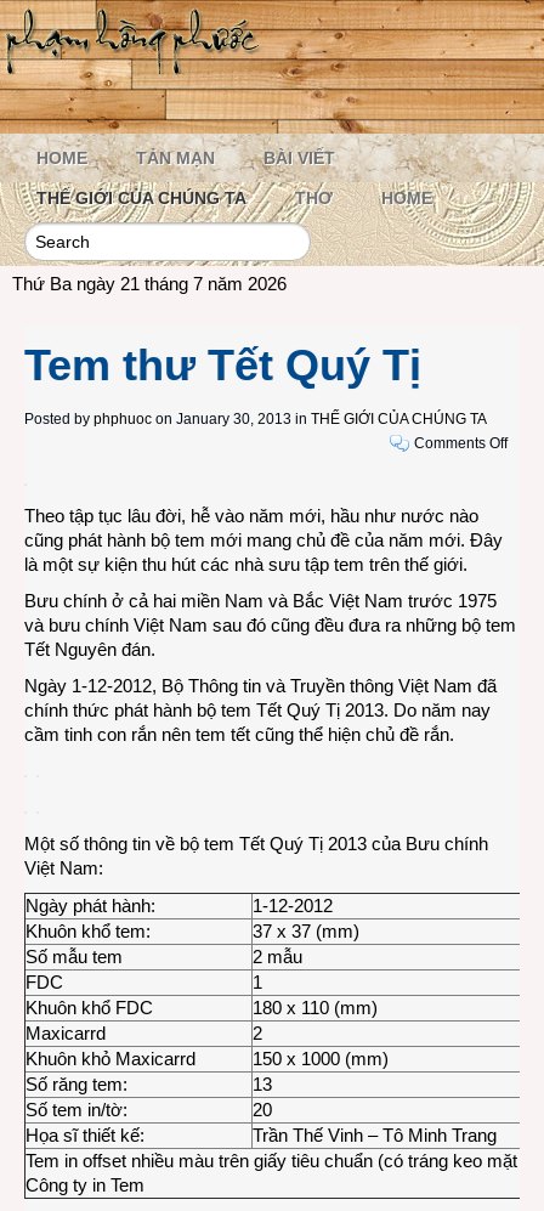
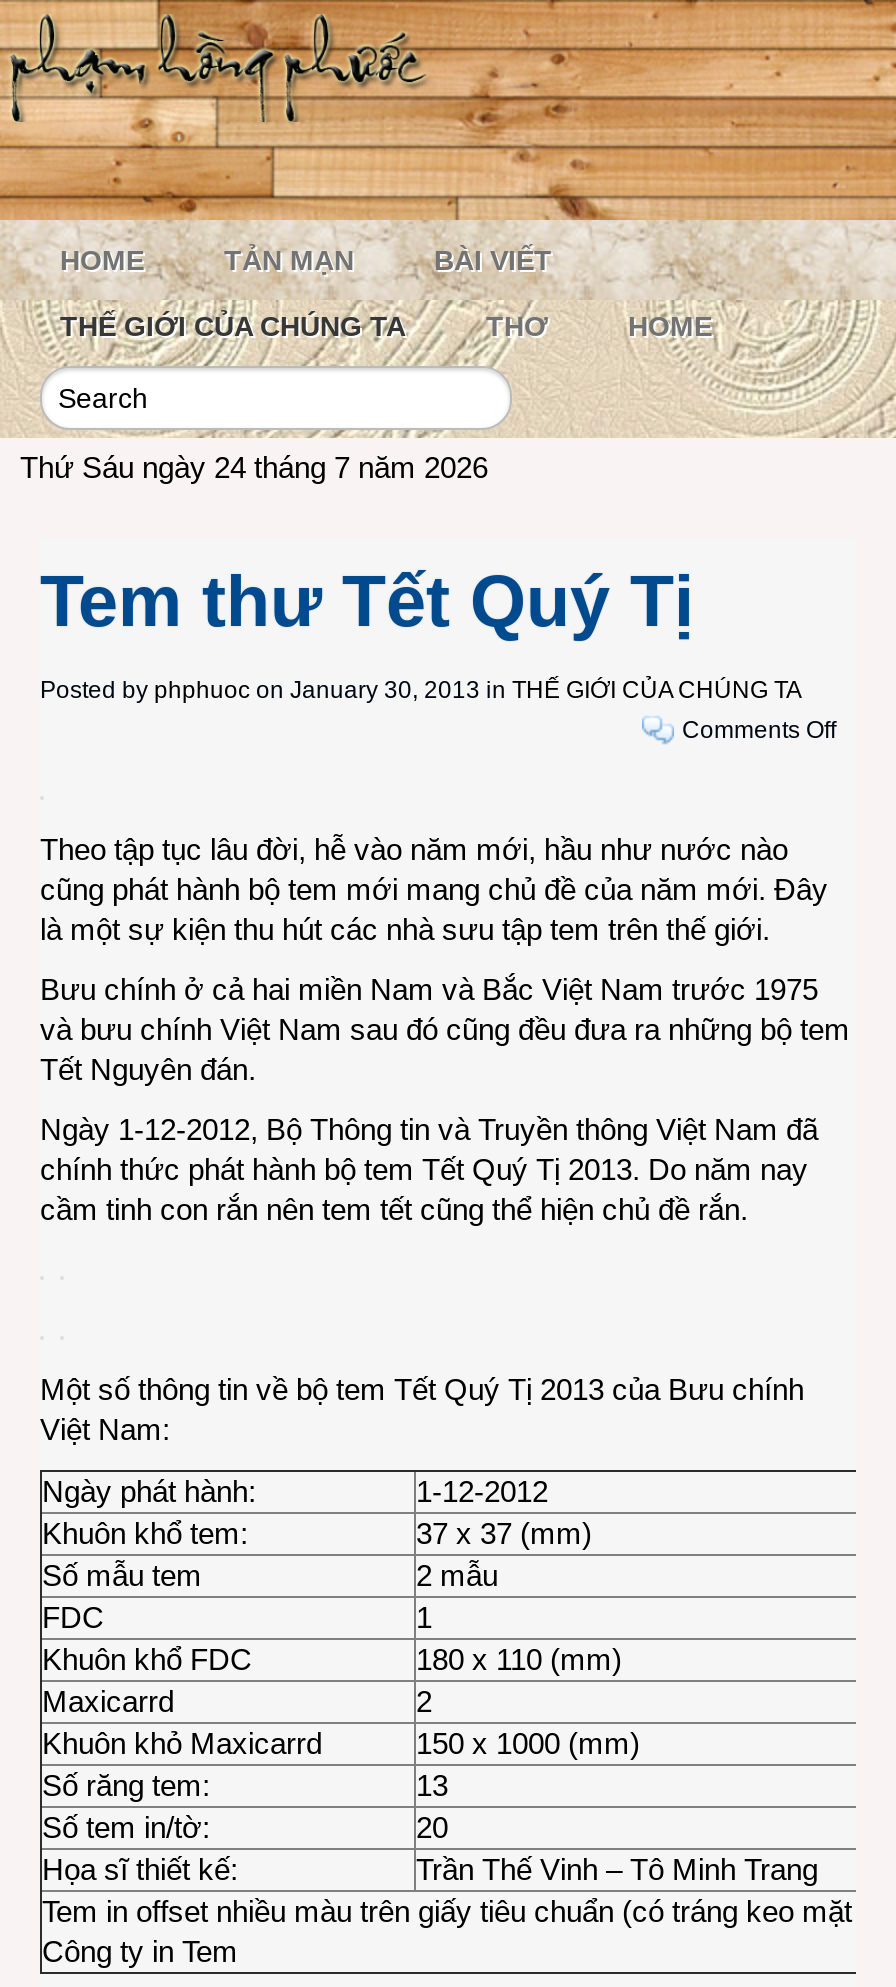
- Thứ Ba ngày 21 tháng 7 năm 2026
+ Thứ Sáu ngày 24 tháng 7 năm 2026
